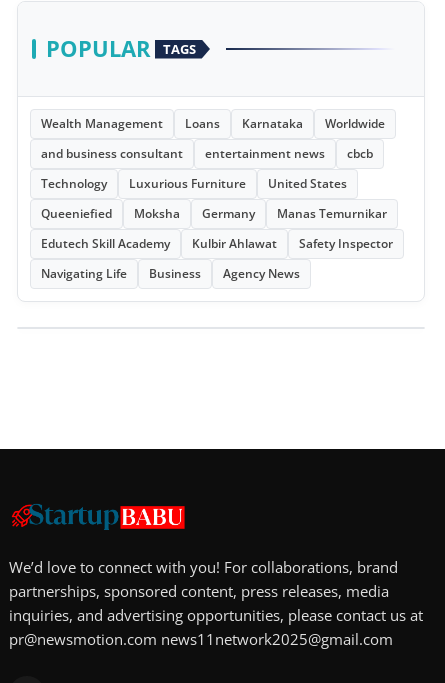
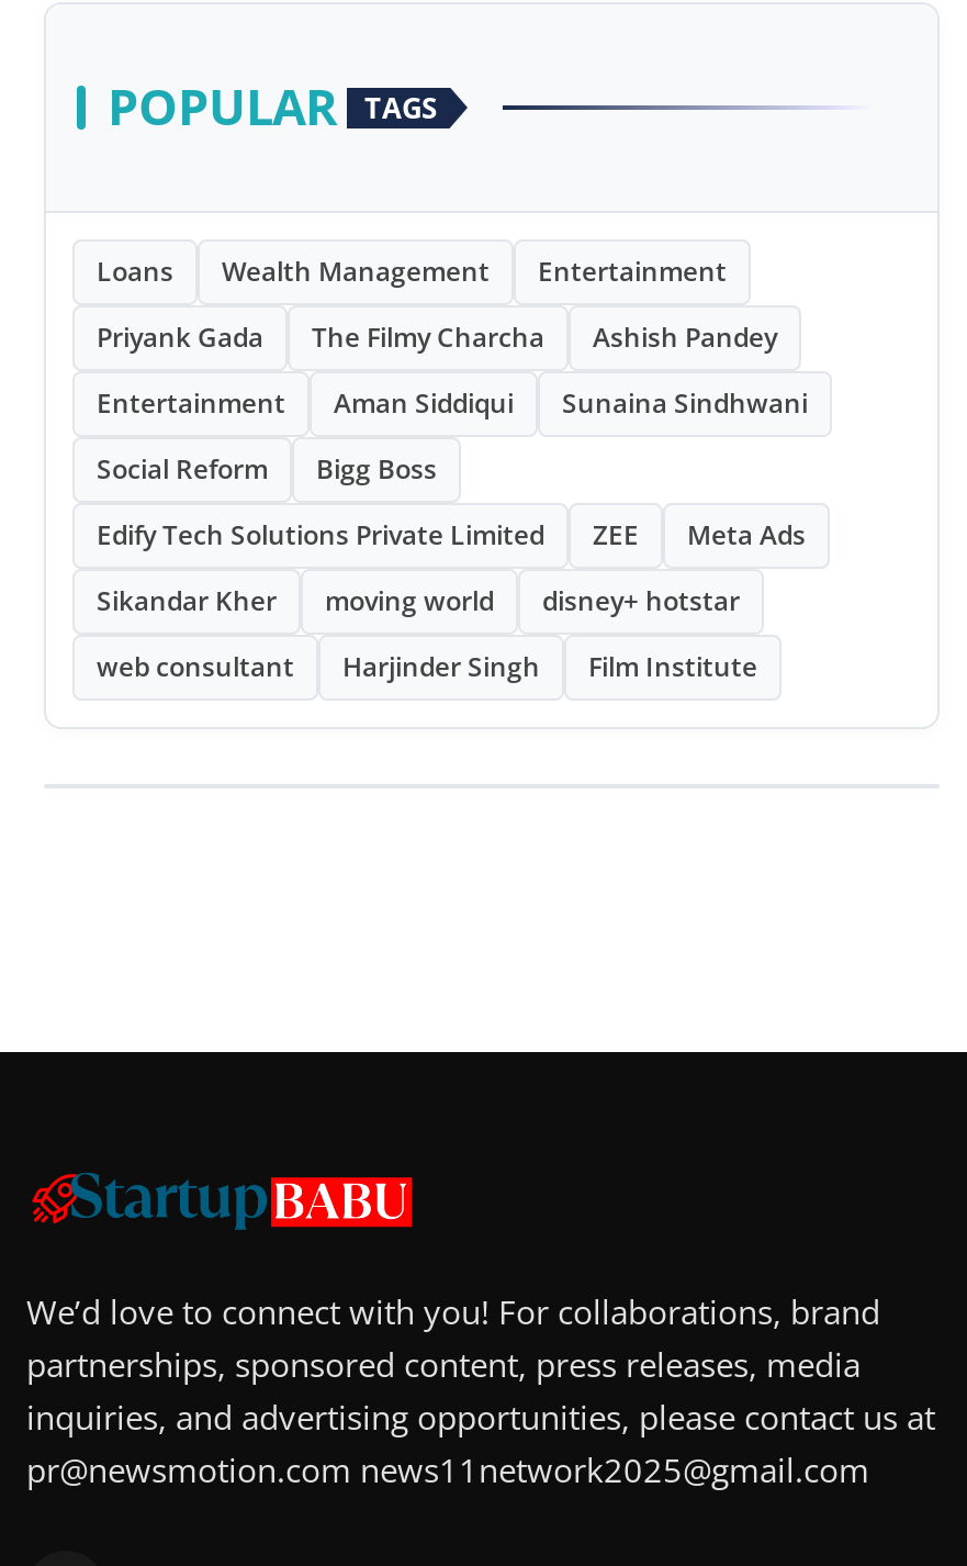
- Loans
- Karnataka
- Worldwide
- and business consultant
- entertainment news
- cbcb
- Technology
- Luxurious Furniture
- United States
- Queeniefied
- Moksha
- Germany
- Manas Temurnikar
- Edutech Skill Academy
- Kulbir Ahlawat
- Safety Inspector
- Navigating Life
- Business
- Agency News
+ Entertainment
+ Priyank Gada
+ The Filmy Charcha
+ Ashish Pandey
+ Entertainment
+ Aman Siddiqui
+ Sunaina Sindhwani
+ Social Reform
+ Bigg Boss
+ Edify Tech Solutions Private Limited
+ ZEE
+ Meta Ads
+ Sikandar Kher
+ moving world
+ disney+ hotstar
+ web consultant
+ Harjinder Singh
+ Film Institute

+ Loans
